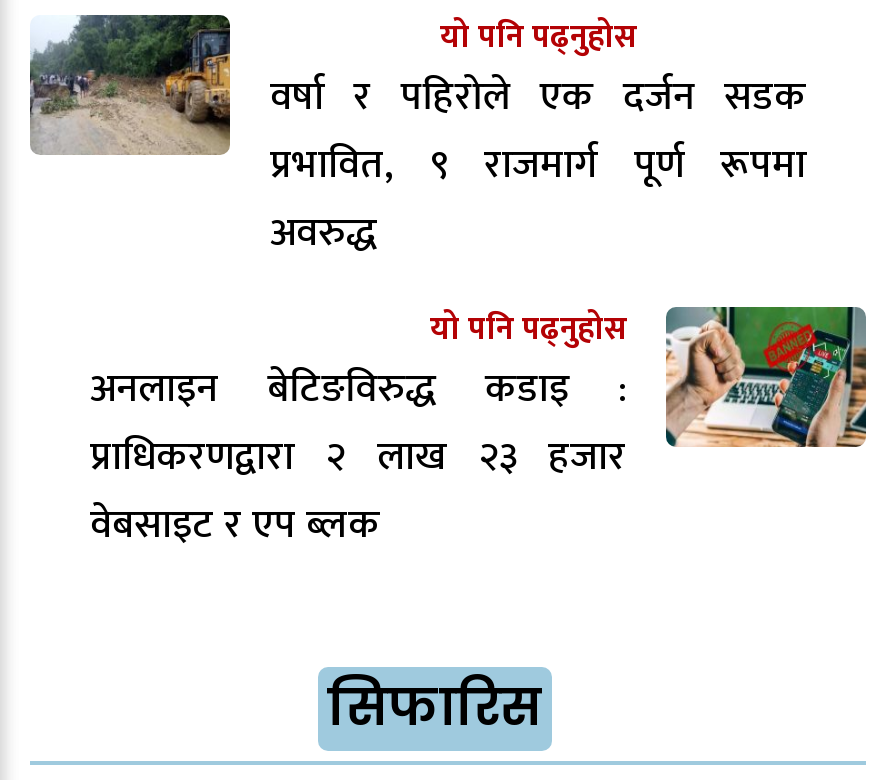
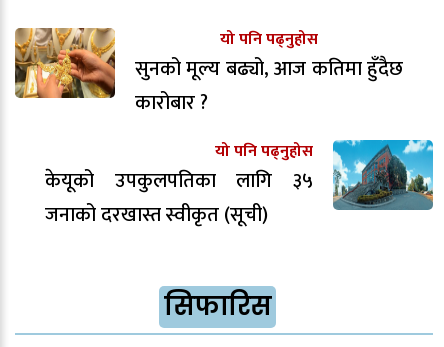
- [image]
- वर्षा र पहिरोले एक दर्जन सडक
- प्रभावित, ९ राजमार्ग पूर्ण रूपमा
- अवरुद्ध
+ [image]
+ सुनको मूल्य बढ्यो, आज कतिमा हुँदैछ
+ कारोबार ?

- [image]
- अनलाइन बेटिङविरुद्ध कडाइ :
- प्राधिकरणद्वारा २ लाख २३ हजार
- वेबसाइट र एप ब्लक
+ [image]
+ केयूको उपकुलपतिका लागि ३५
+ जनाको दरखास्त स्वीकृत (सूची)
